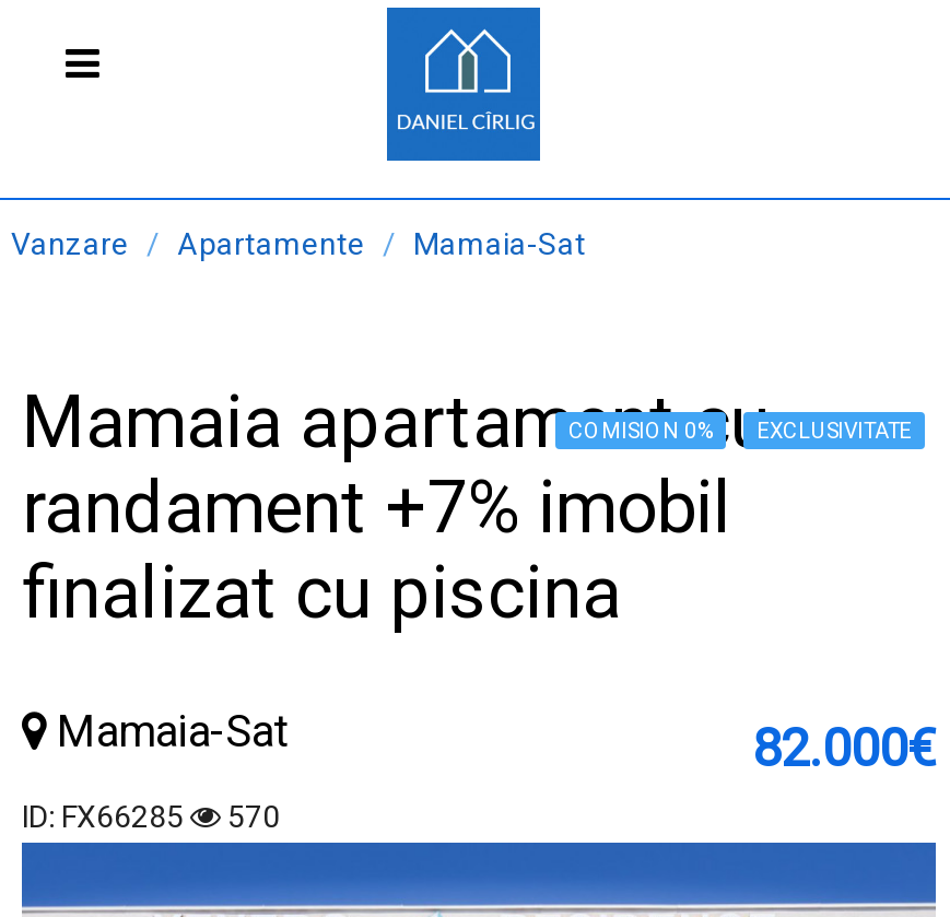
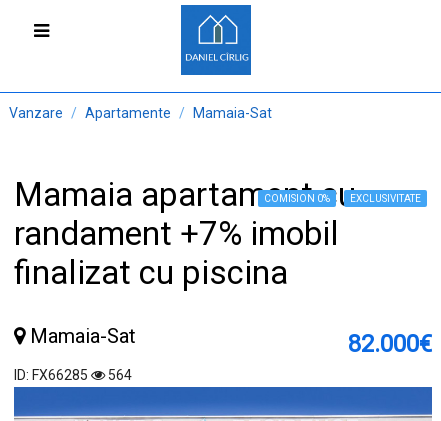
- ID: FX66285 570
+ ID: FX66285 564
